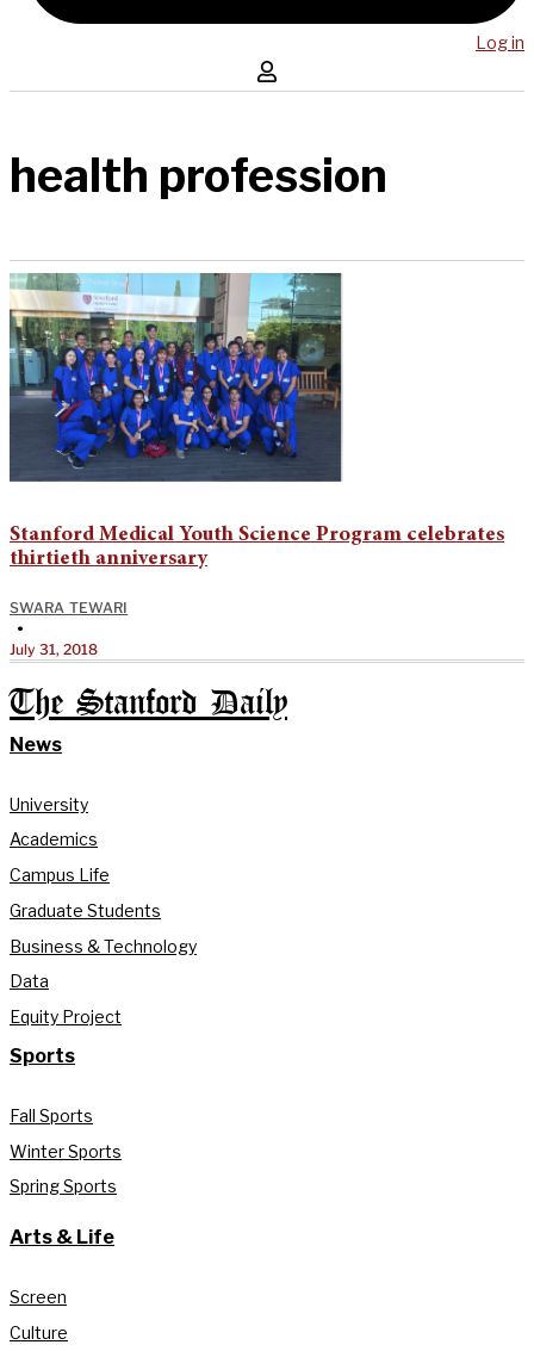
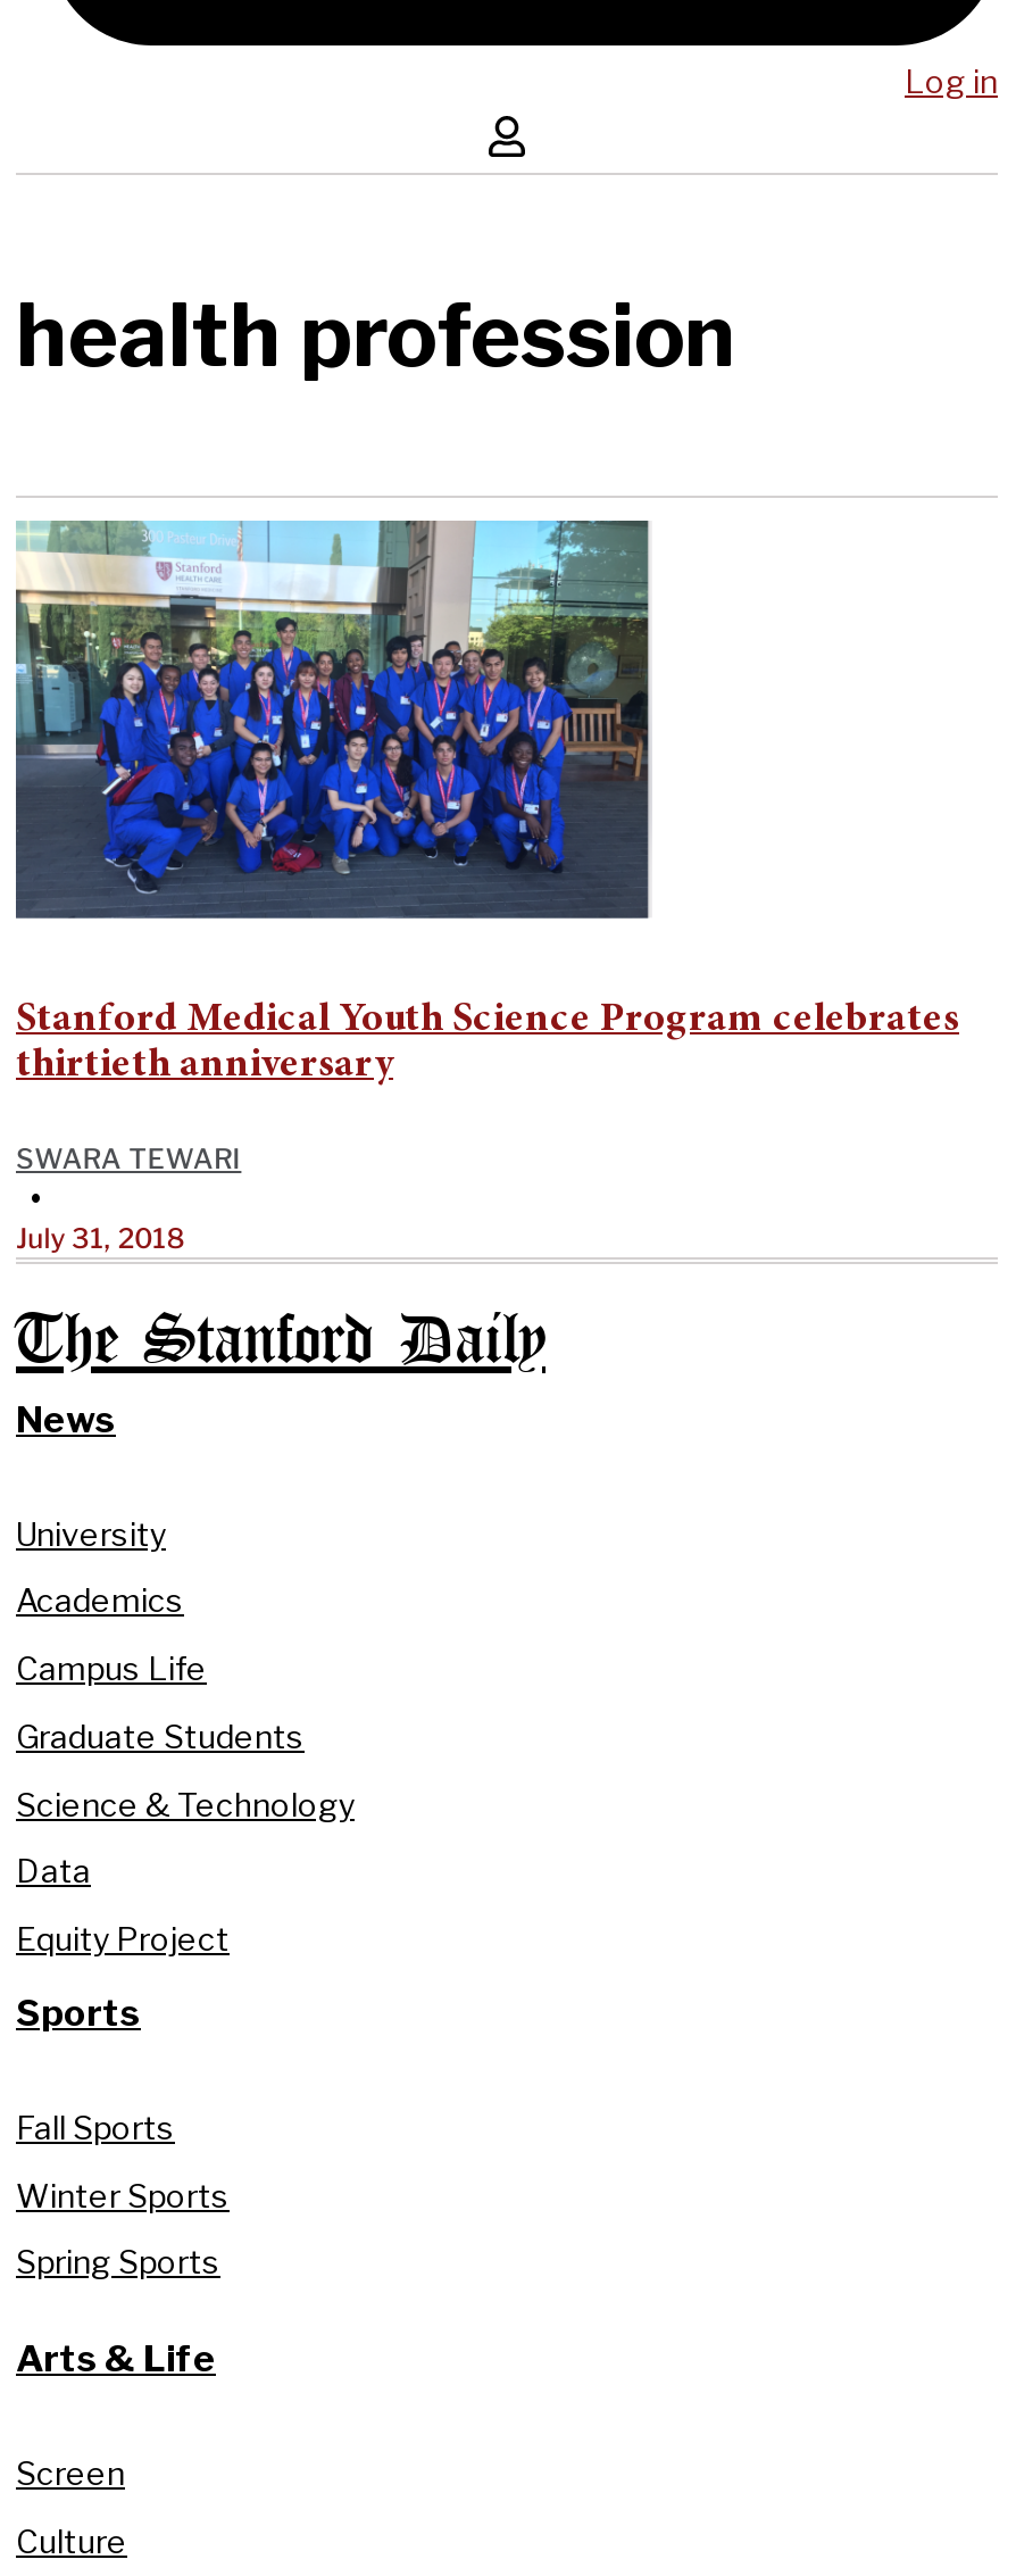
- Business & Technology
+ Science & Technology
